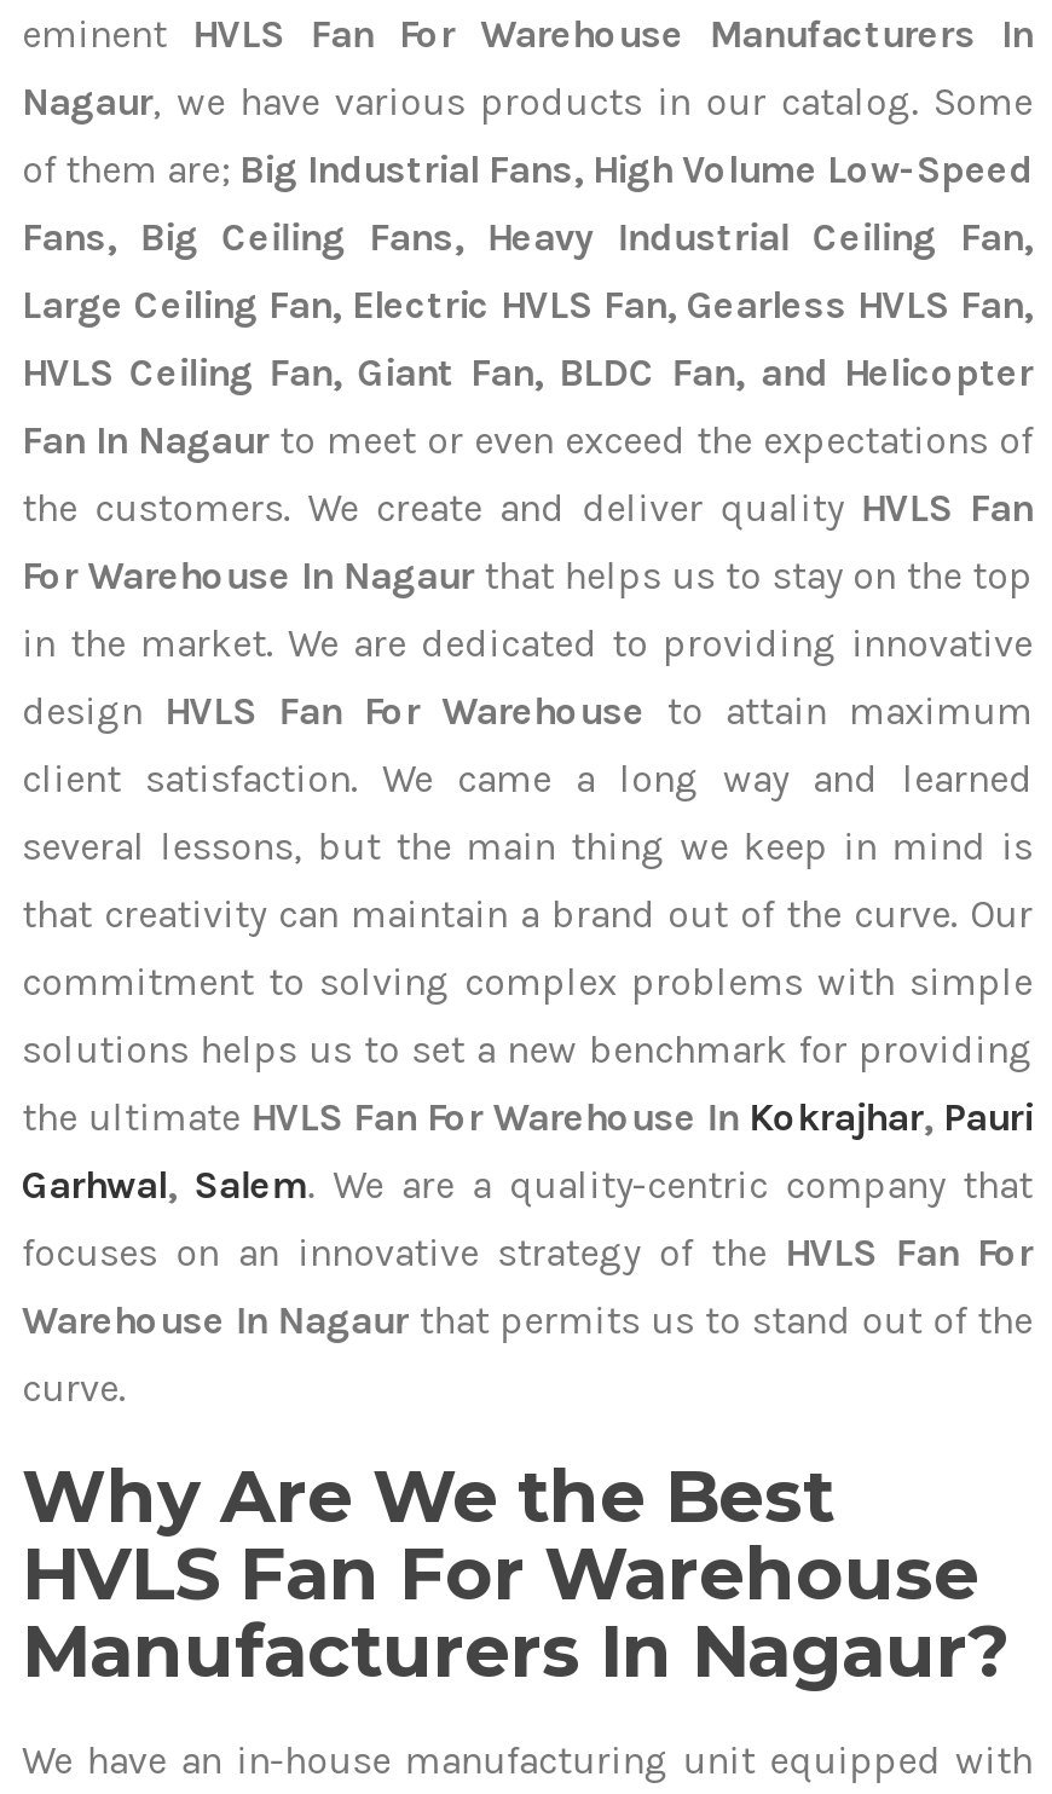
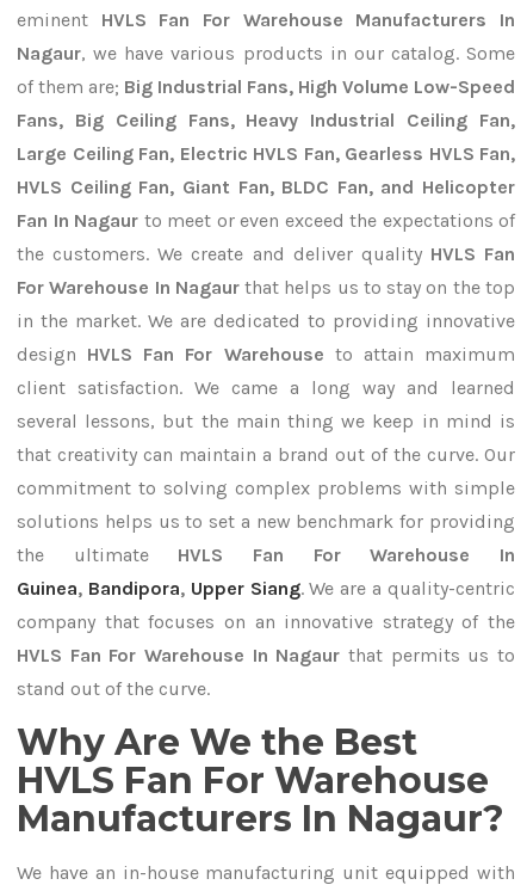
- the ultimate HVLS Fan For Warehouse In Kokrajhar, Pauri
+ the ultimate HVLS Fan For Warehouse In

- Garhwal, Salem. We are a quality-centric company that
+ Guinea, Bandipora, Upper Siang. We are a quality-centric

- focuses on an innovative strategy of the HVLS Fan For
+ company that focuses on an innovative strategy of the

- Warehouse In Nagaur that permits us to stand out of the
+ HVLS Fan For Warehouse In Nagaur that permits us to

- curve.
+ stand out of the curve.
